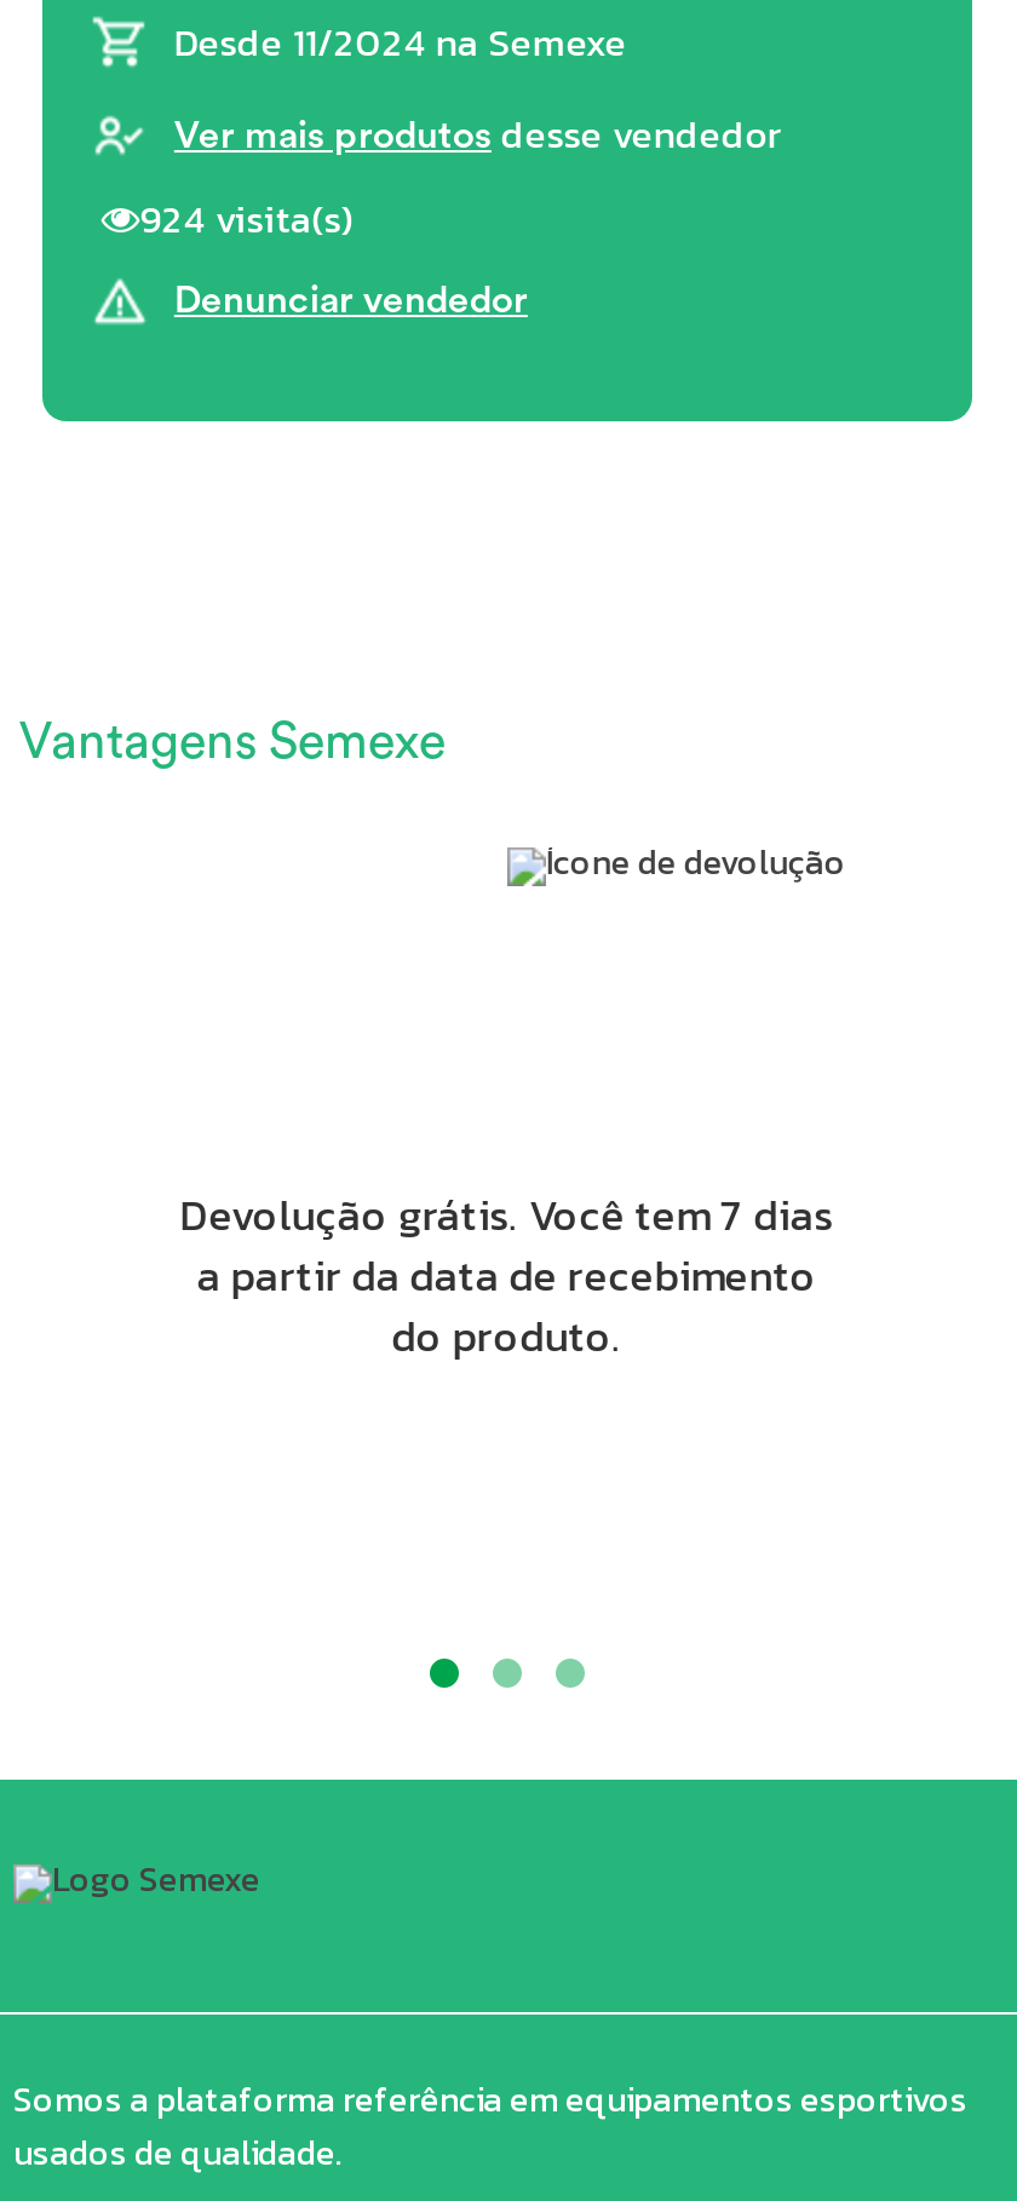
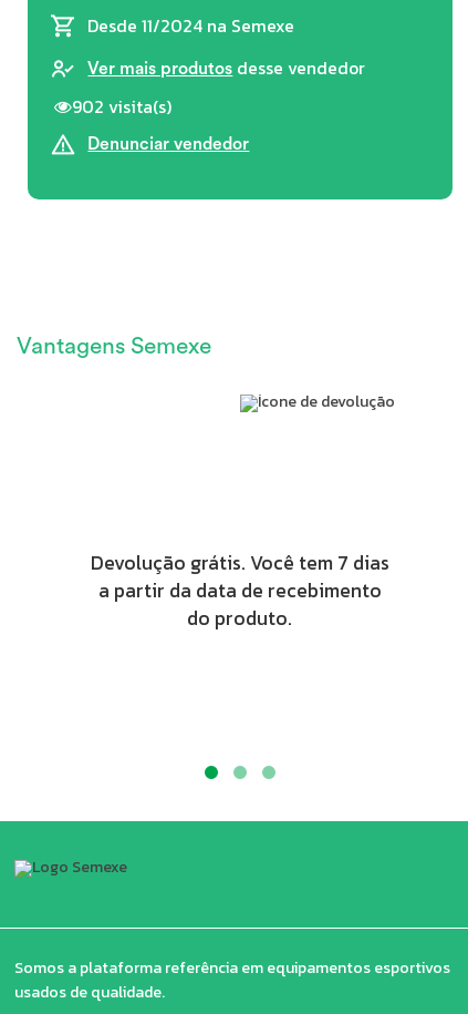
- 924 visita(s)
+ 902 visita(s)
